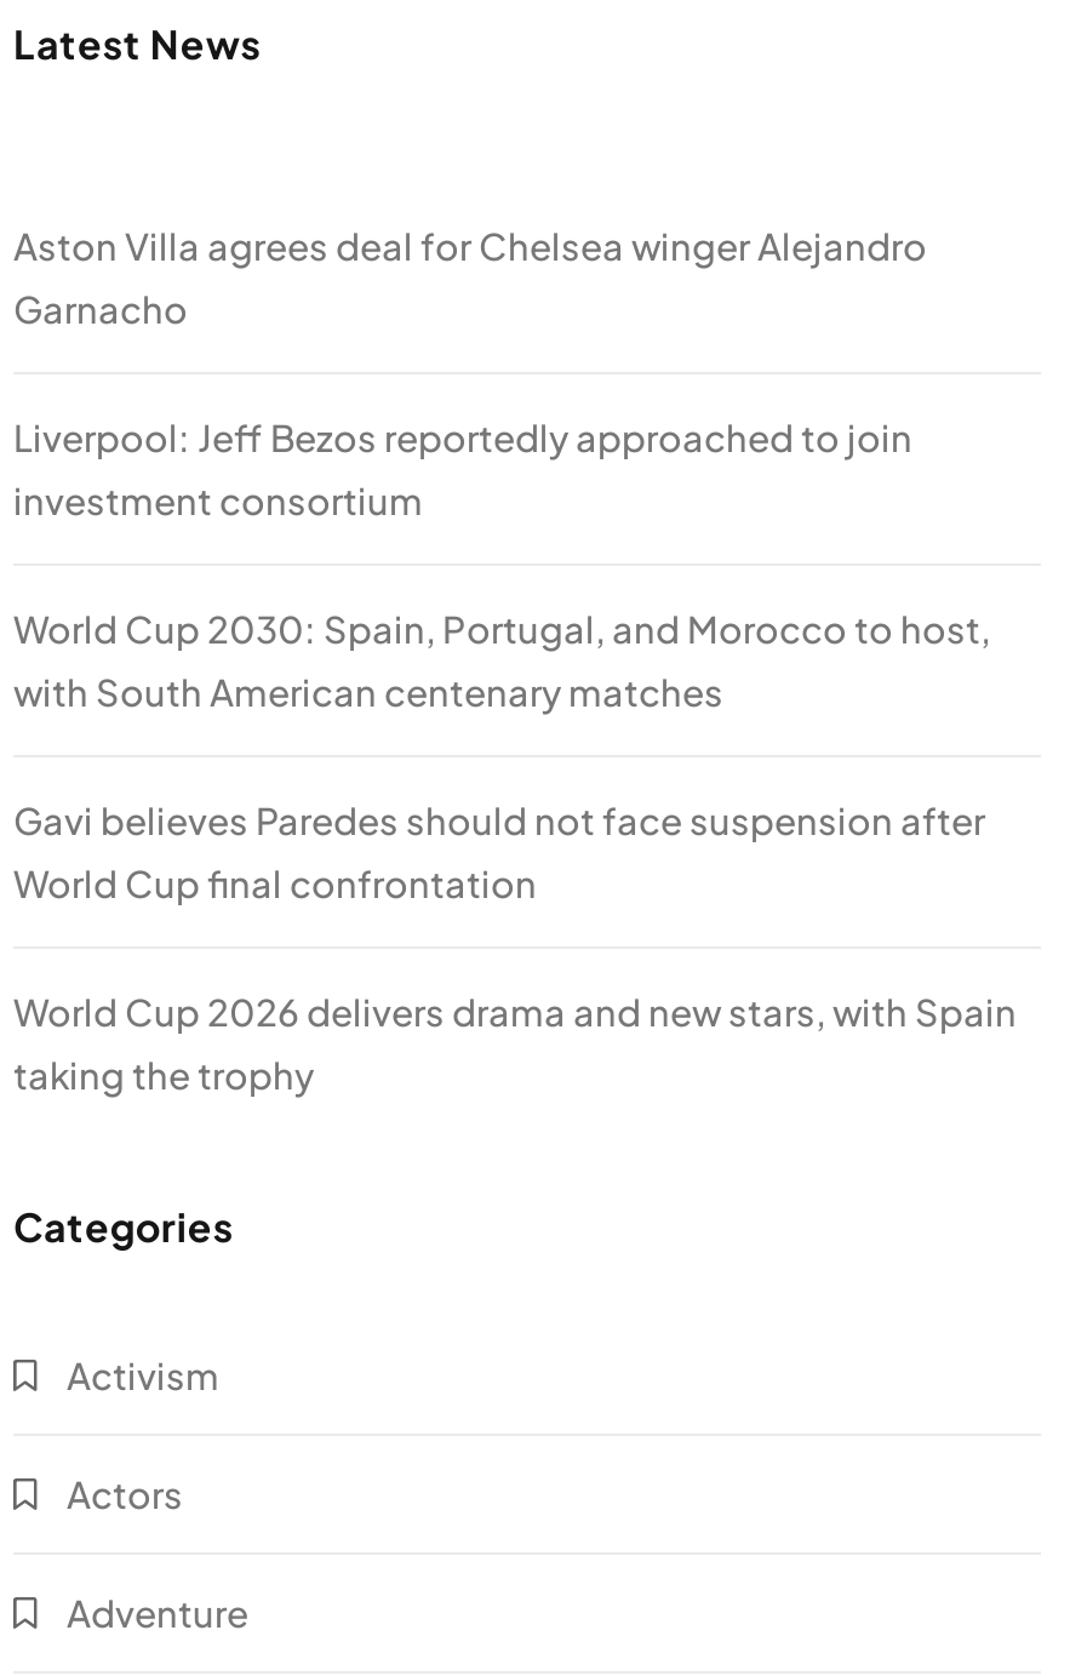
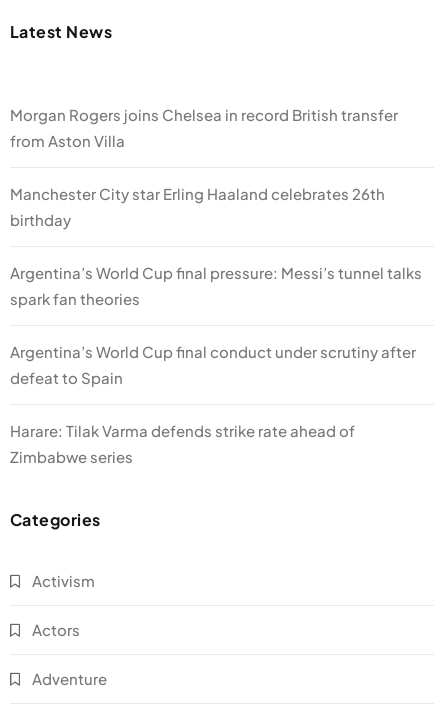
- Aston Villa agrees deal for Chelsea winger Alejandro
- Garnacho
+ Morgan Rogers joins Chelsea in record British transfer
+ from Aston Villa

- Liverpool: Jeff Bezos reportedly approached to join
- investment consortium
+ Manchester City star Erling Haaland celebrates 26th
+ birthday

- World Cup 2030: Spain, Portugal, and Morocco to host,
- with South American centenary matches
+ Argentina’s World Cup final pressure: Messi’s tunnel talks
+ spark fan theories

- Gavi believes Paredes should not face suspension after
- World Cup final confrontation
+ Argentina’s World Cup final conduct under scrutiny after
+ defeat to Spain

- World Cup 2026 delivers drama and new stars, with Spain
- taking the trophy
+ Harare: Tilak Varma defends strike rate ahead of
+ Zimbabwe series
